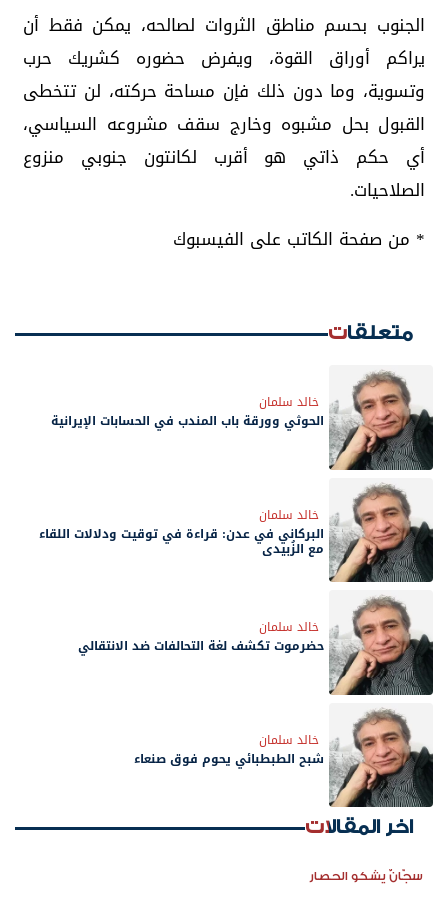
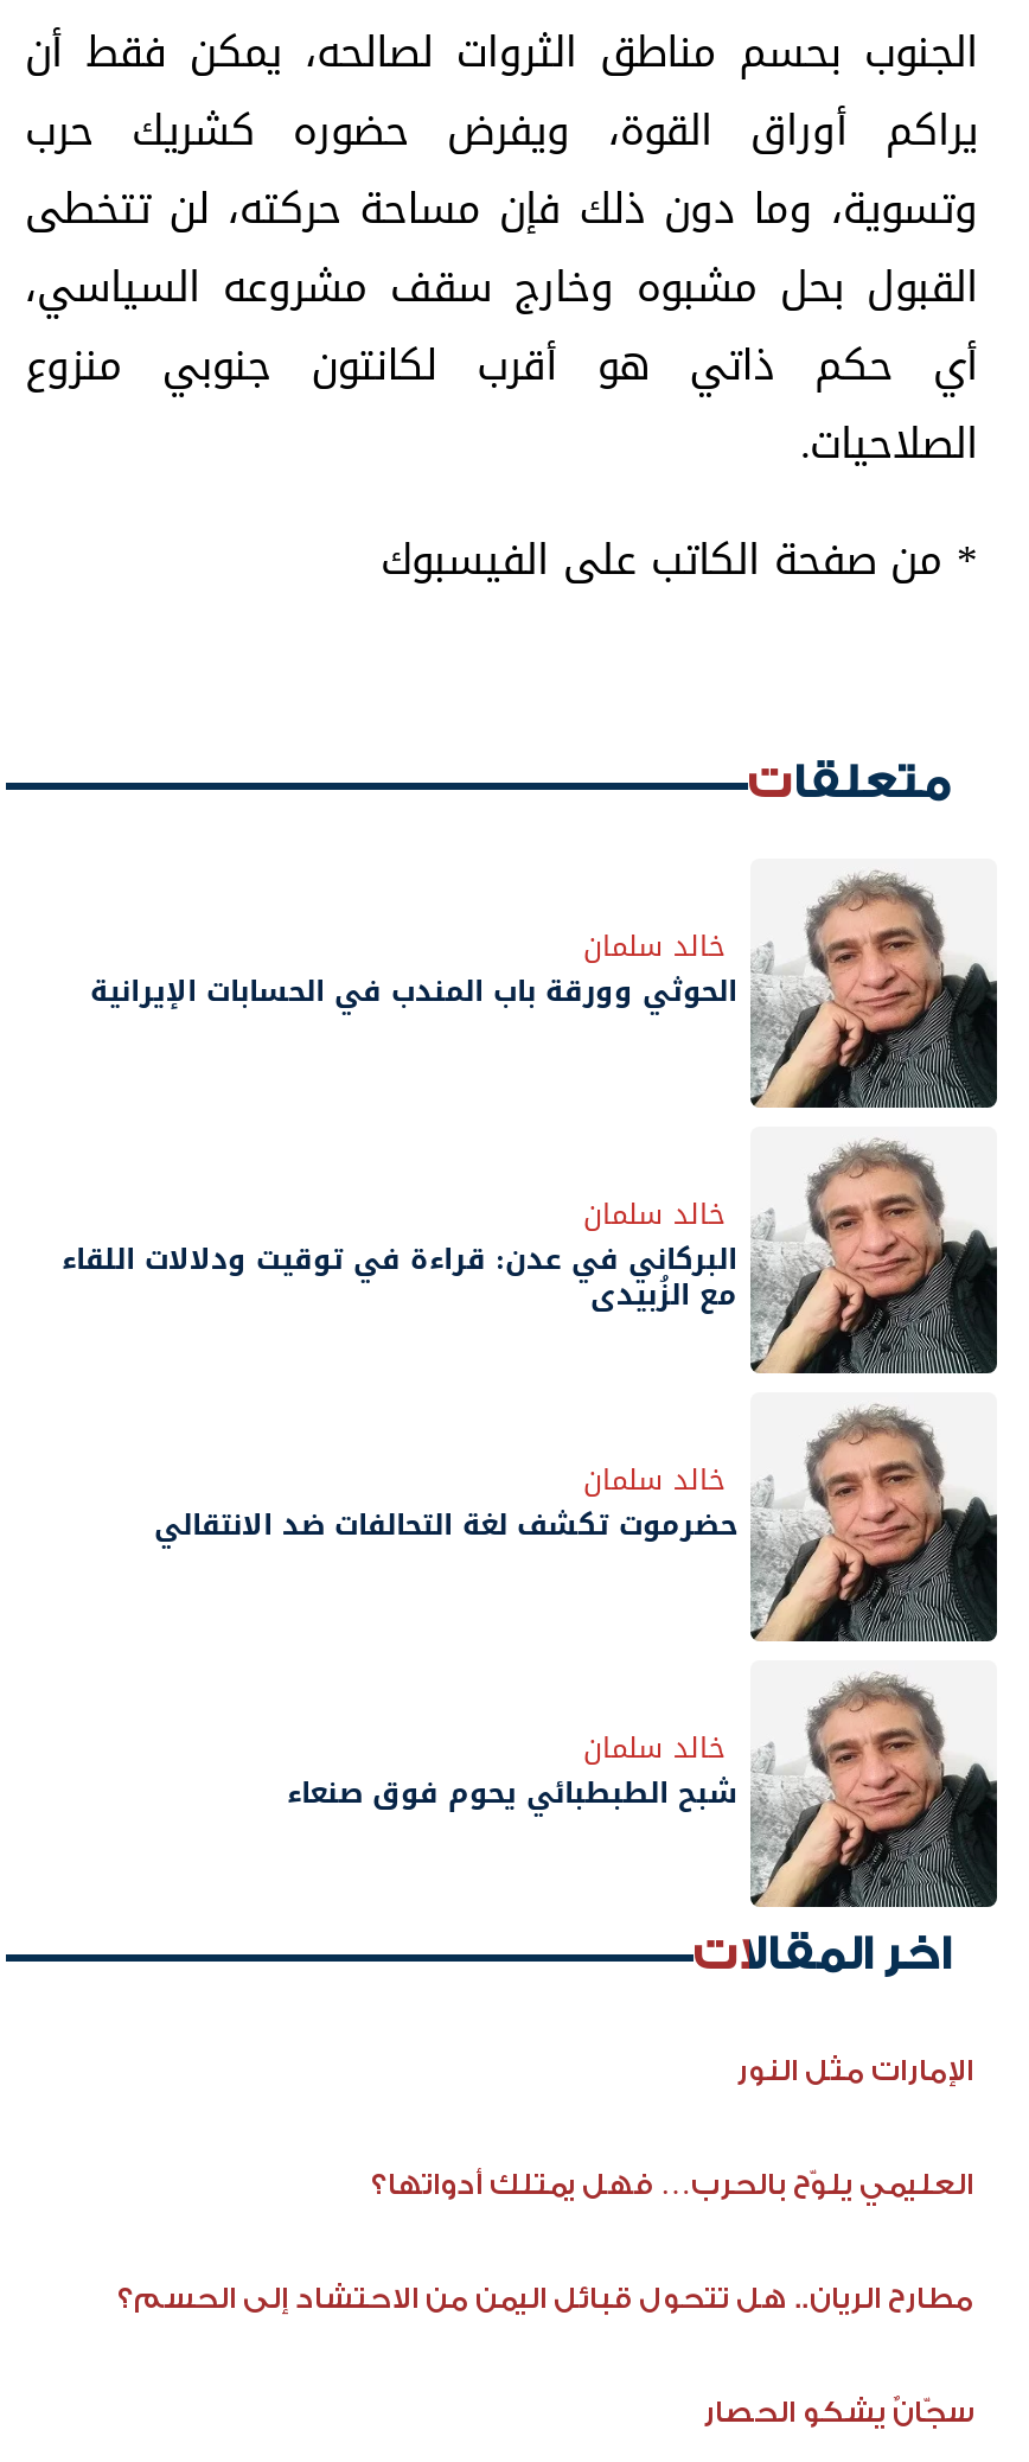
+ الإمارات مثل النور
+ العليمي يلوّح بالحرب… فهل يمتلك أدواتها؟
+ مطارح الريان.. هل تتحول قبائل اليمن من الاحتشاد إلى الحسم؟
